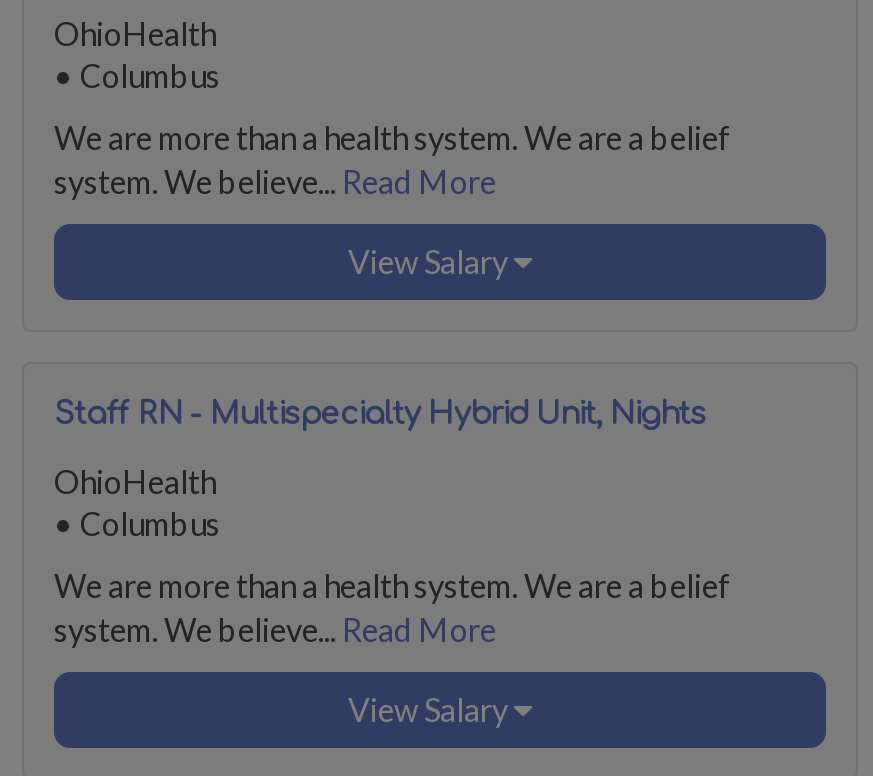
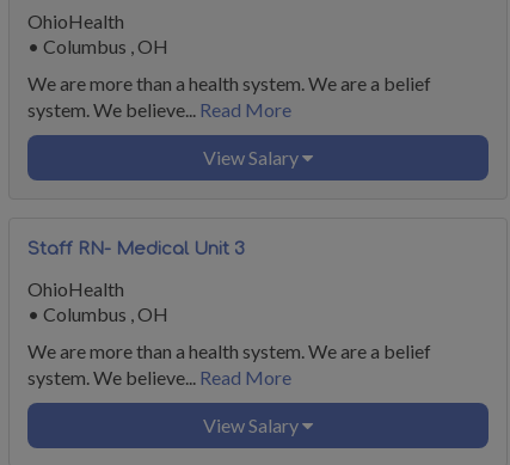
- • Columbus
+ • Columbus , OH

- Staff RN - Multispecialty Hybrid Unit, Nights
+ Staff RN- Medical Unit 3

- • Columbus
+ • Columbus , OH
